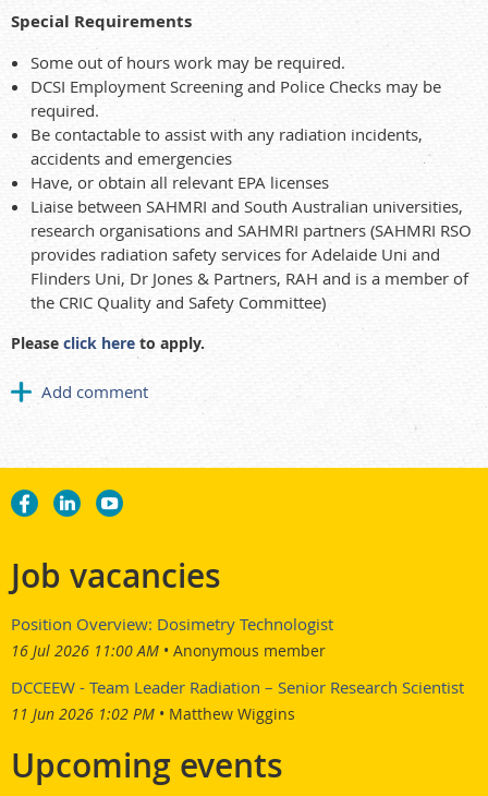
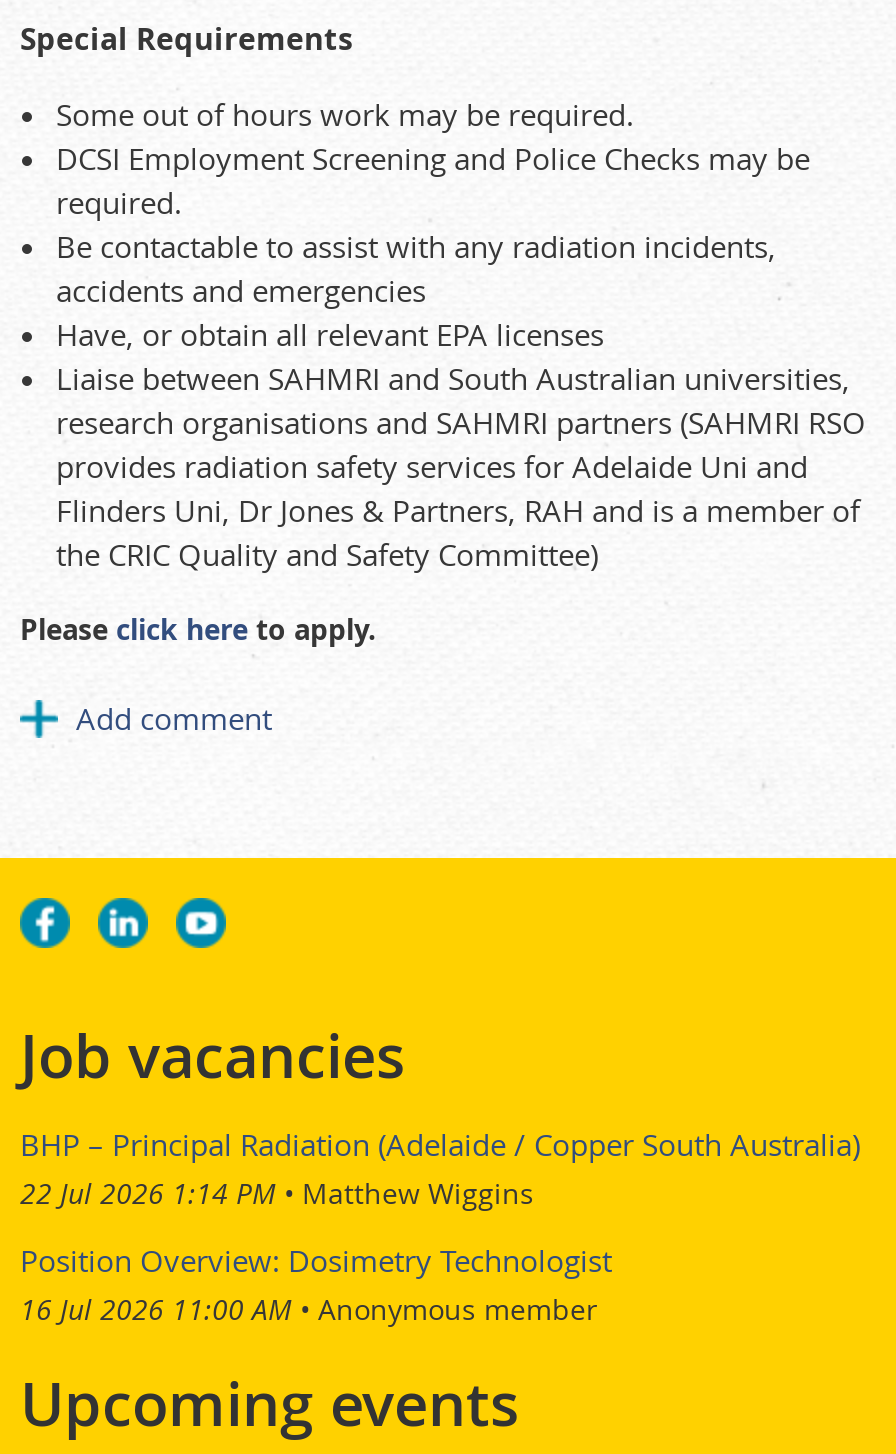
+ BHP – Principal Radiation (Adelaide / Copper South Australia)
+ 22 Jul 2026 1:14 PM

moved down: Position Overview: Dosimetry Technologist | 16 Jul 2026 11:00 AM | Anonymous member

- DCCEEW - Team Leader Radiation – Senior Research Scientist
- 11 Jun 2026 1:02 PM

moved up: Matthew Wiggins
